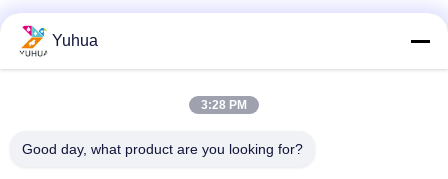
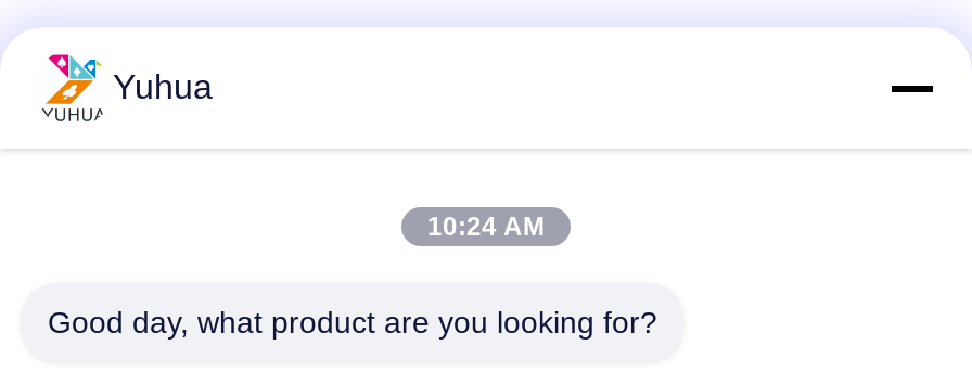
- 3:28 PM
+ 10:24 AM
